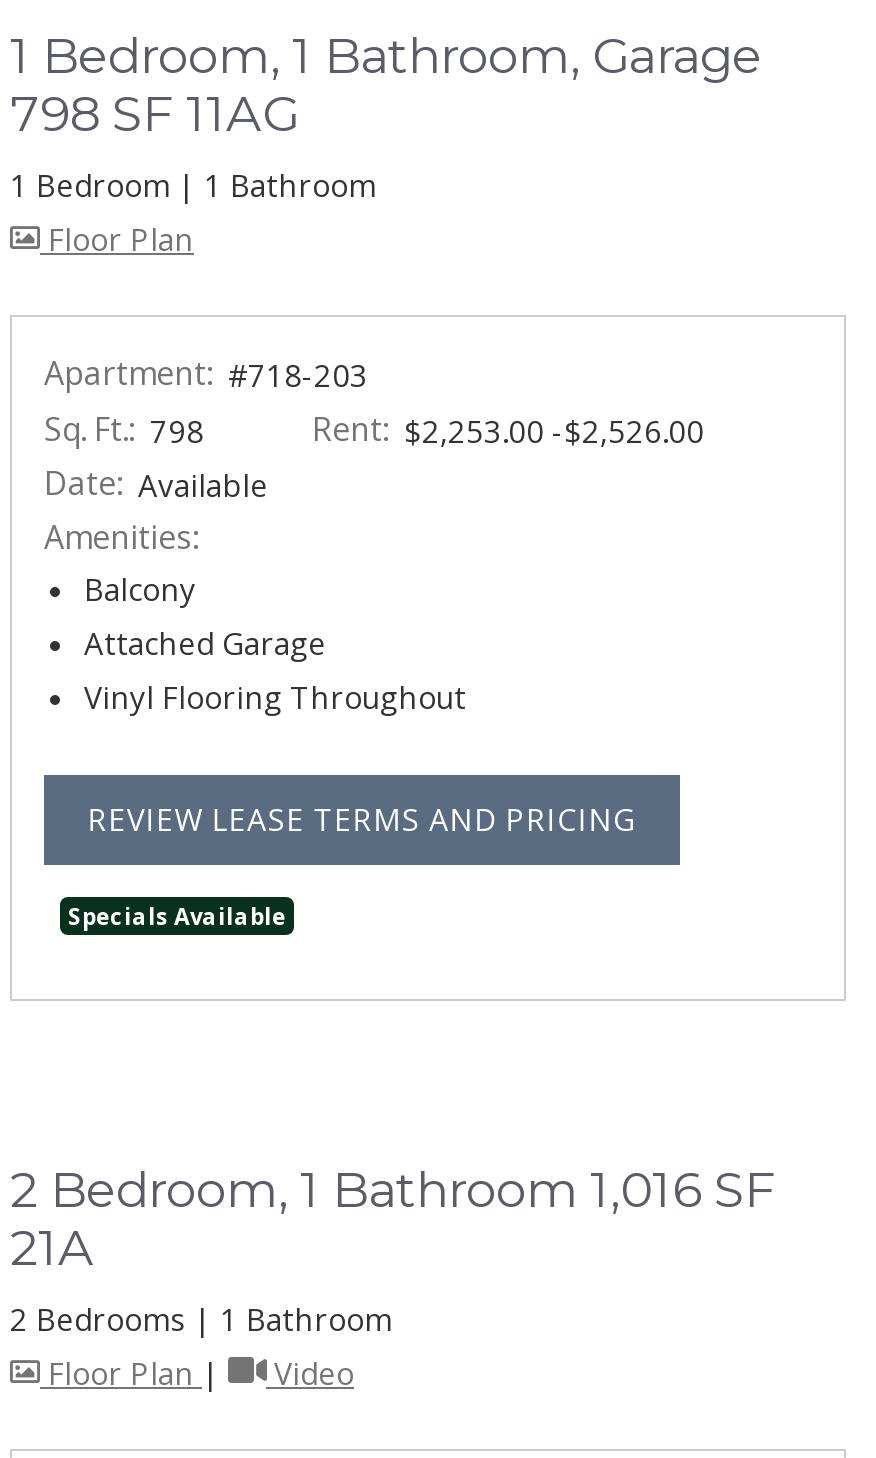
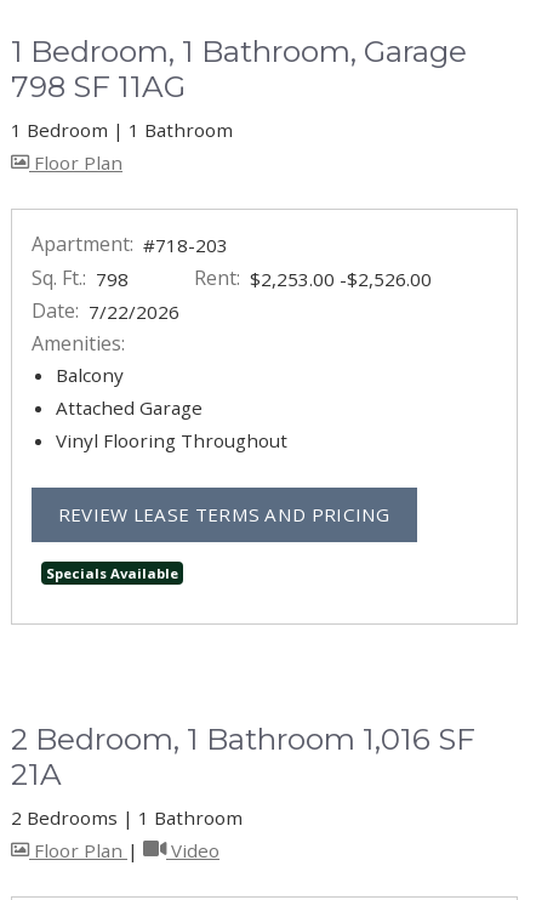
- Date: Available
+ Date: 7/22/2026
